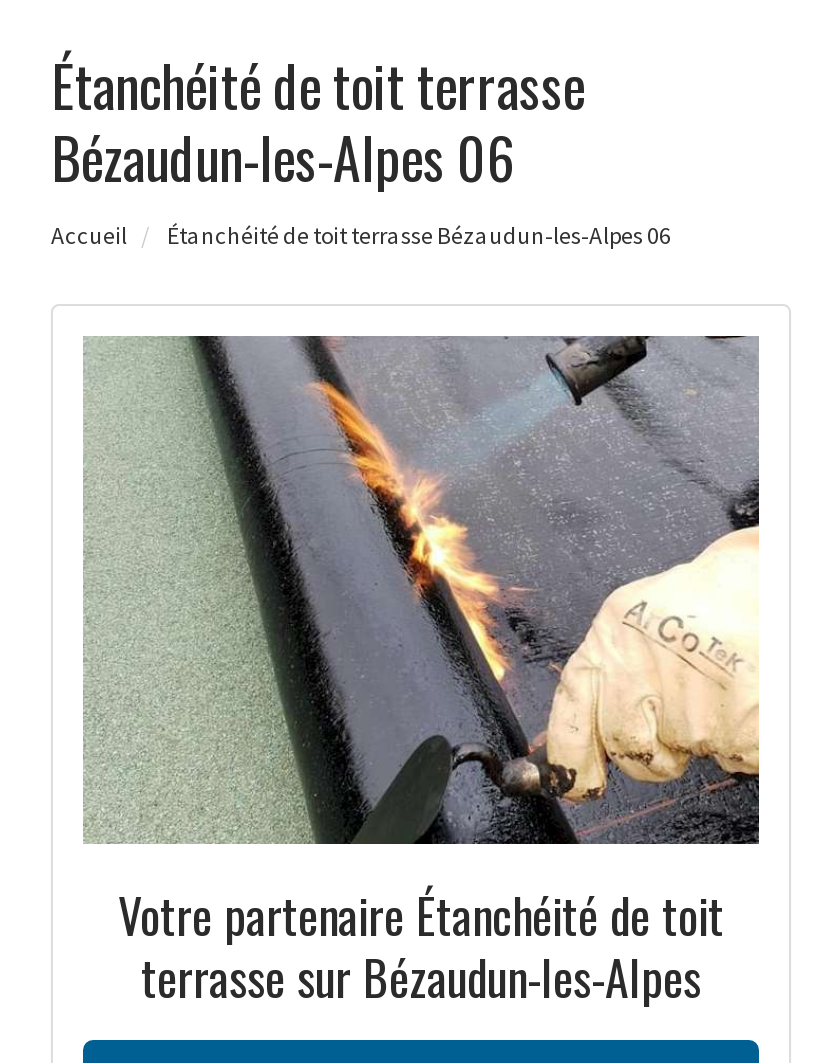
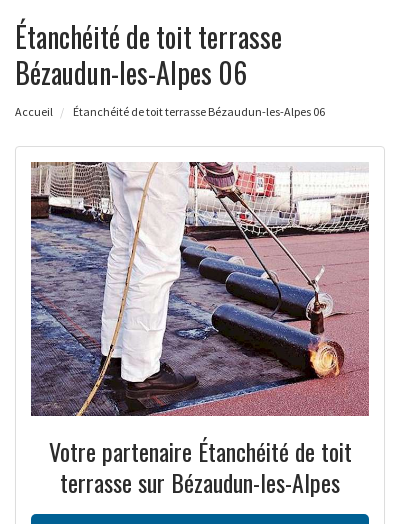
- [image]
+ [image]
